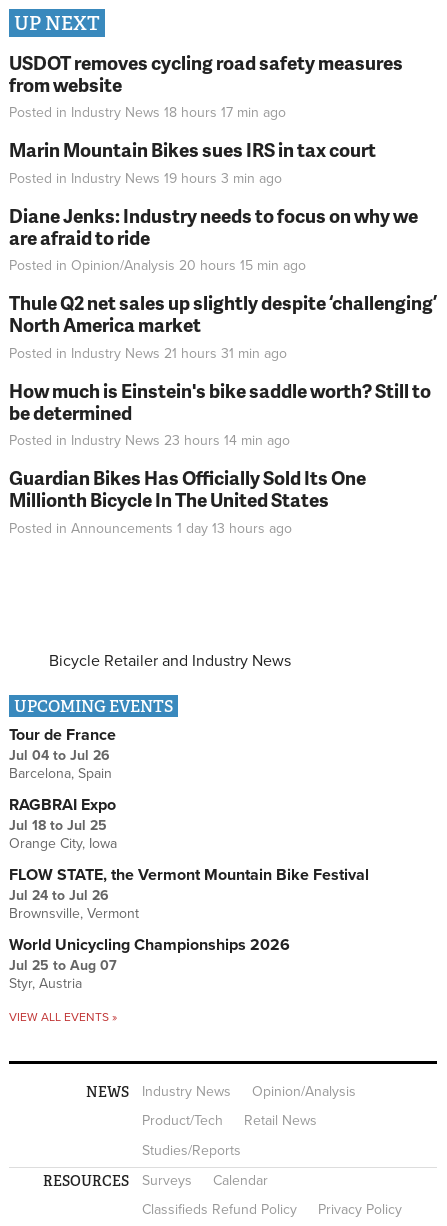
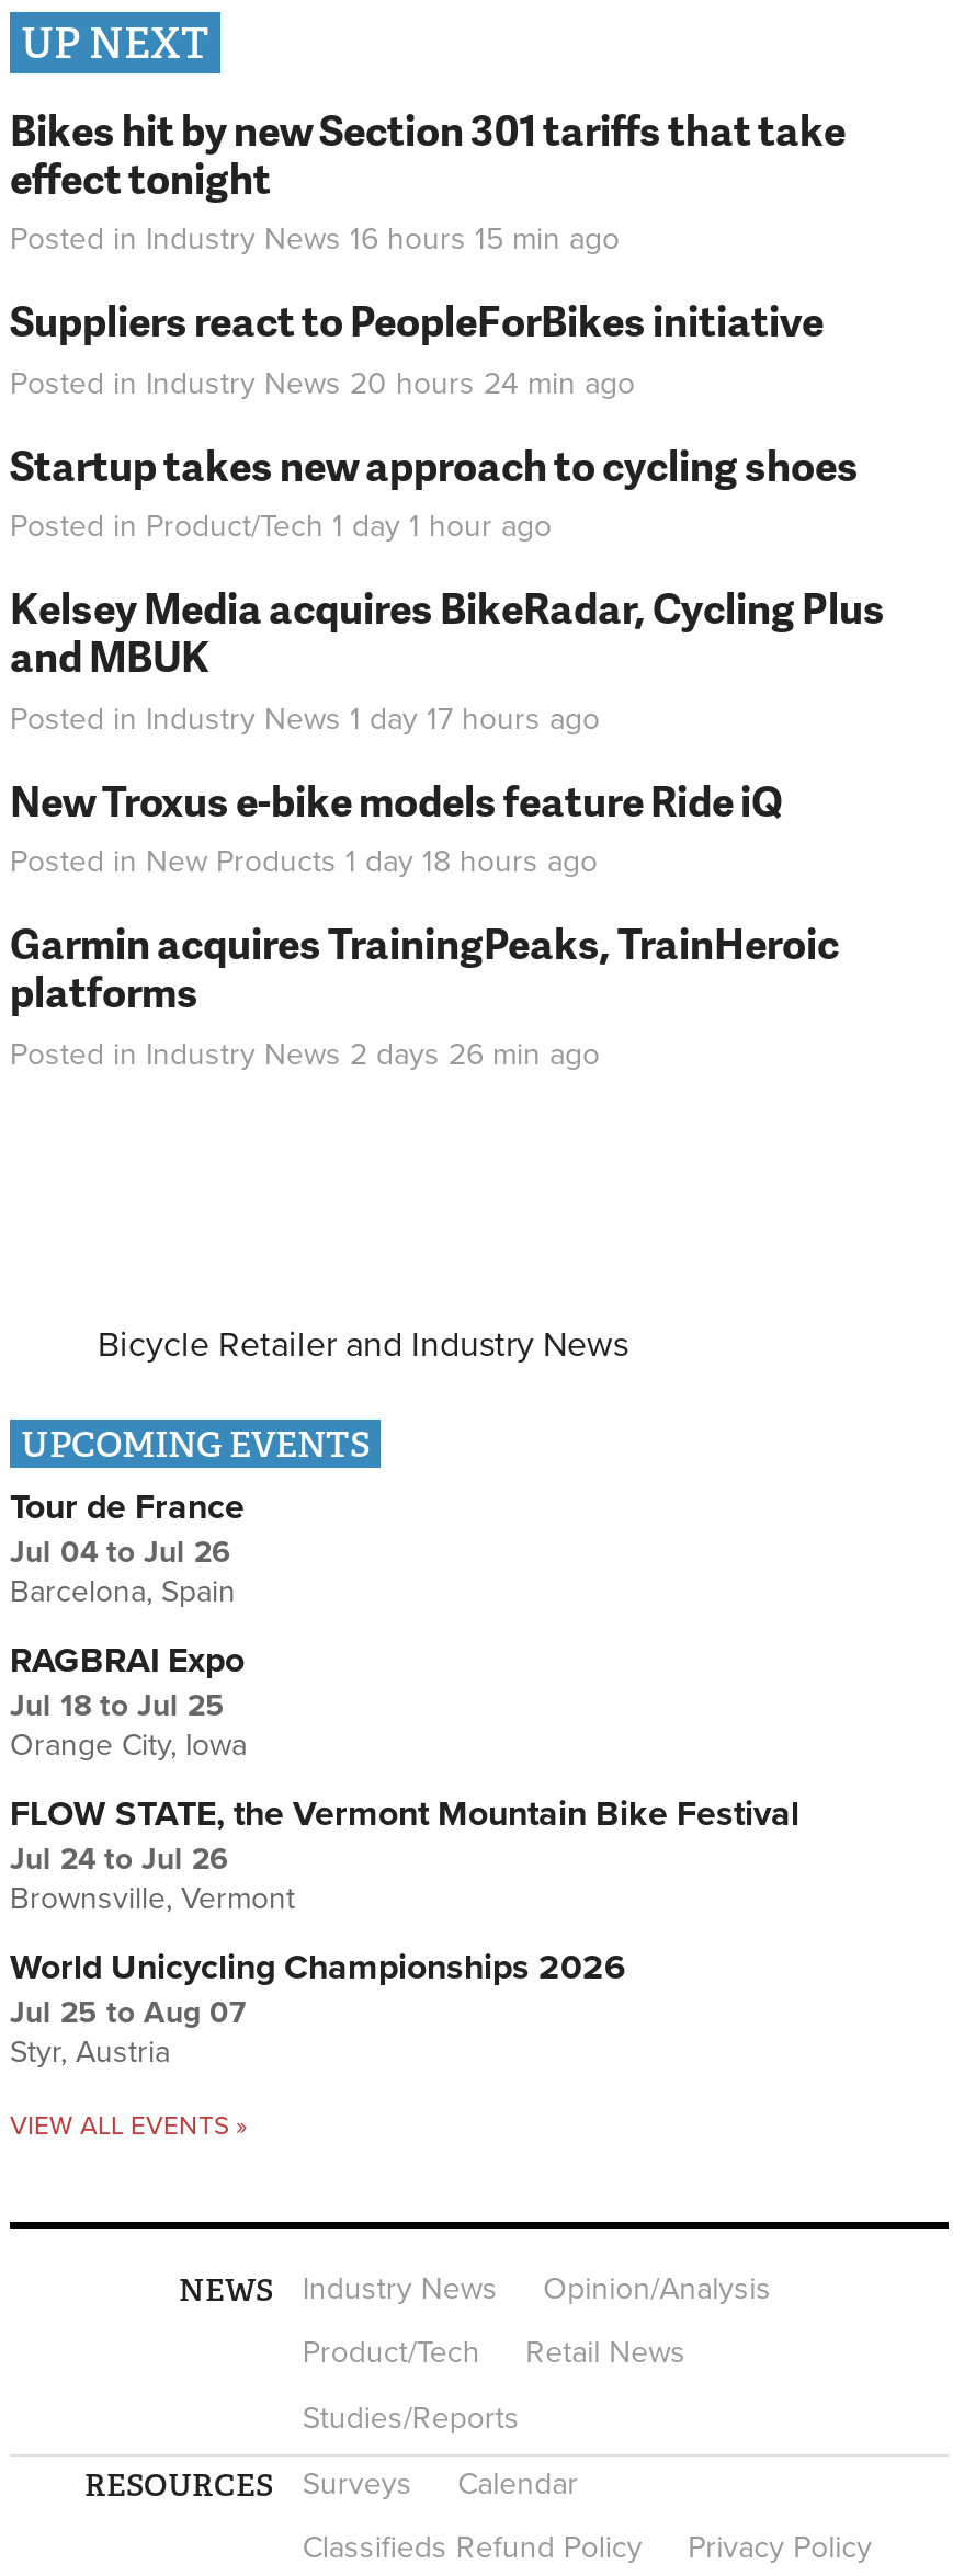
- USDOT removes cycling road safety measures
- from website
- Posted in Industry News 18 hours 17 min ago
+ Bikes hit by new Section 301 tariffs that take
+ effect tonight
+ Posted in Industry News 16 hours 15 min ago

- Marin Mountain Bikes sues IRS in tax court
- Posted in Industry News 19 hours 3 min ago
+ Suppliers react to PeopleForBikes initiative
+ Posted in Industry News 20 hours 24 min ago

- Diane Jenks: Industry needs to focus on why we
- are afraid to ride
- Posted in Opinion/Analysis 20 hours 15 min ago
+ Startup takes new approach to cycling shoes
+ Posted in Product/Tech 1 day 1 hour ago

- Thule Q2 net sales up slightly despite ‘challenging’
- North America market
- Posted in Industry News 21 hours 31 min ago
+ Kelsey Media acquires BikeRadar, Cycling Plus
+ and MBUK
+ Posted in Industry News 1 day 17 hours ago

- How much is Einstein's bike saddle worth? Still to
- be determined
- Posted in Industry News 23 hours 14 min ago
+ New Troxus e-bike models feature Ride iQ
+ Posted in New Products 1 day 18 hours ago

- Guardian Bikes Has Officially Sold Its One
- Millionth Bicycle In The United States
- Posted in Announcements 1 day 13 hours ago
+ Garmin acquires TrainingPeaks, TrainHeroic
+ platforms
+ Posted in Industry News 2 days 26 min ago
